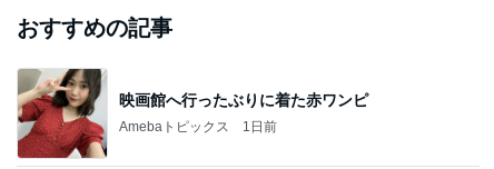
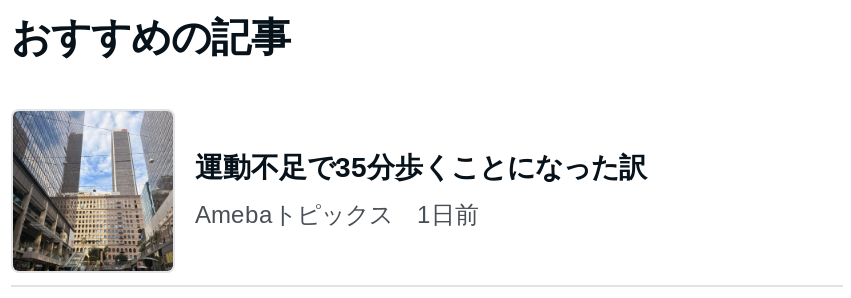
- [image]
- 映画館へ行ったぶりに着た赤ワンピ
+ [image]
+ 運動不足で35分歩くことになった訳
